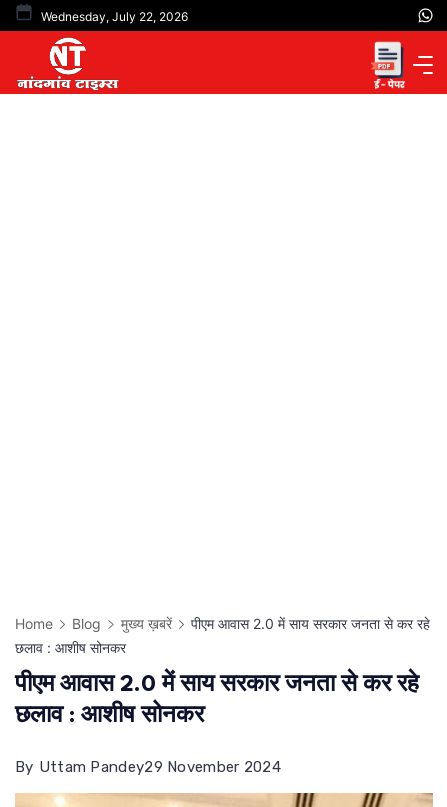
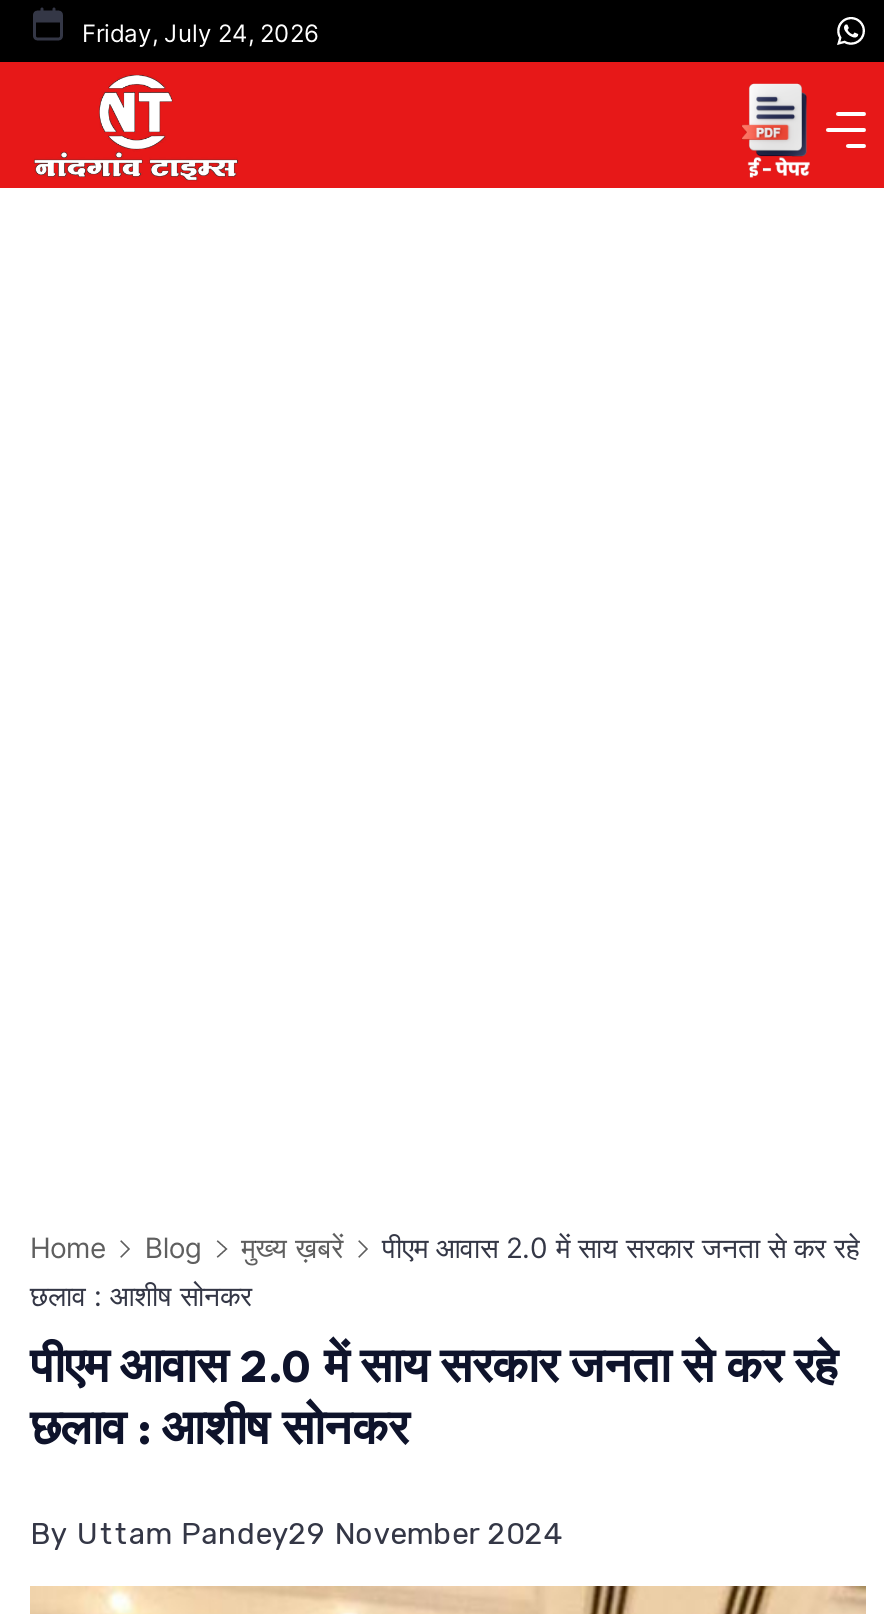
- Wednesday, July 22, 2026
+ Friday, July 24, 2026
